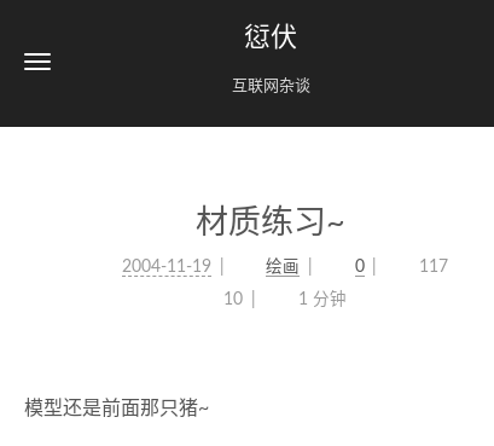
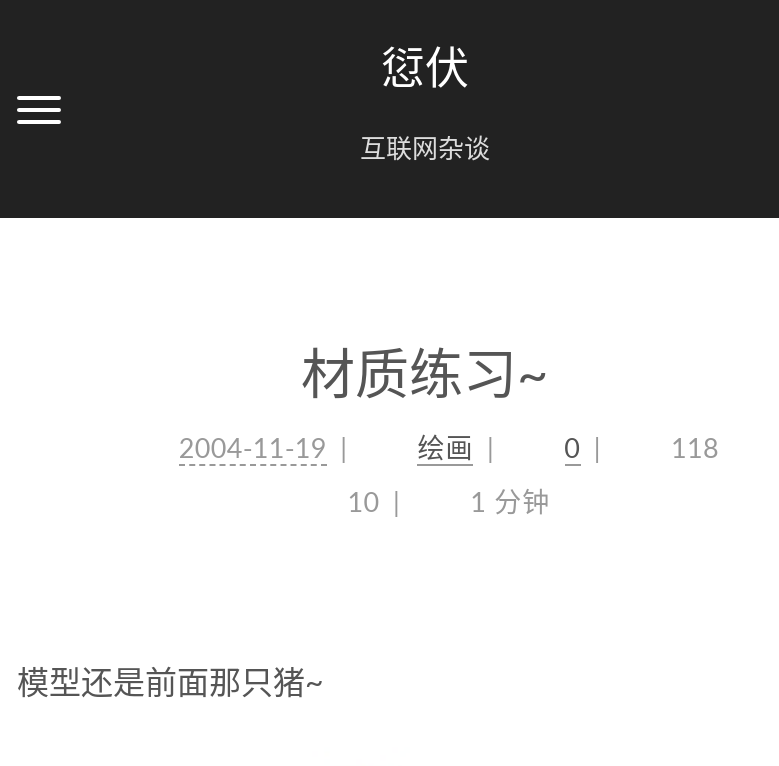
- 117
+ 118
